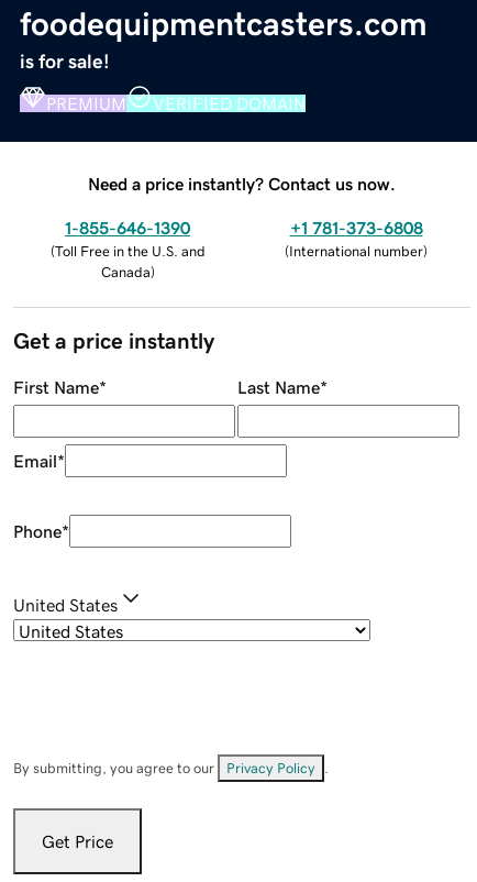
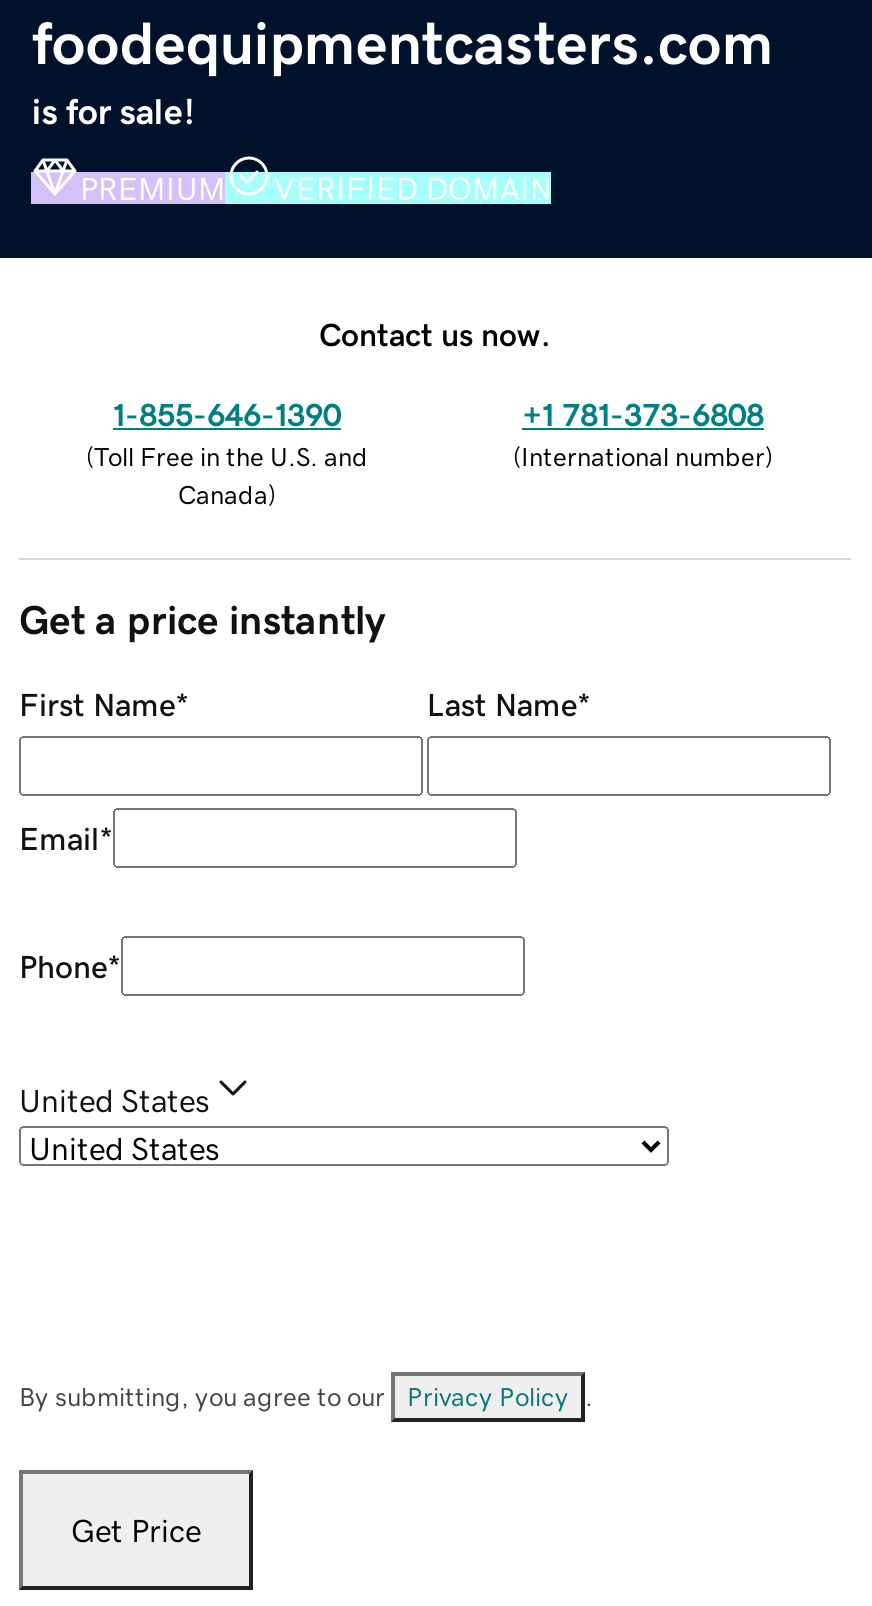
- Need a price instantly? Contact us now.
+ Contact us now.
